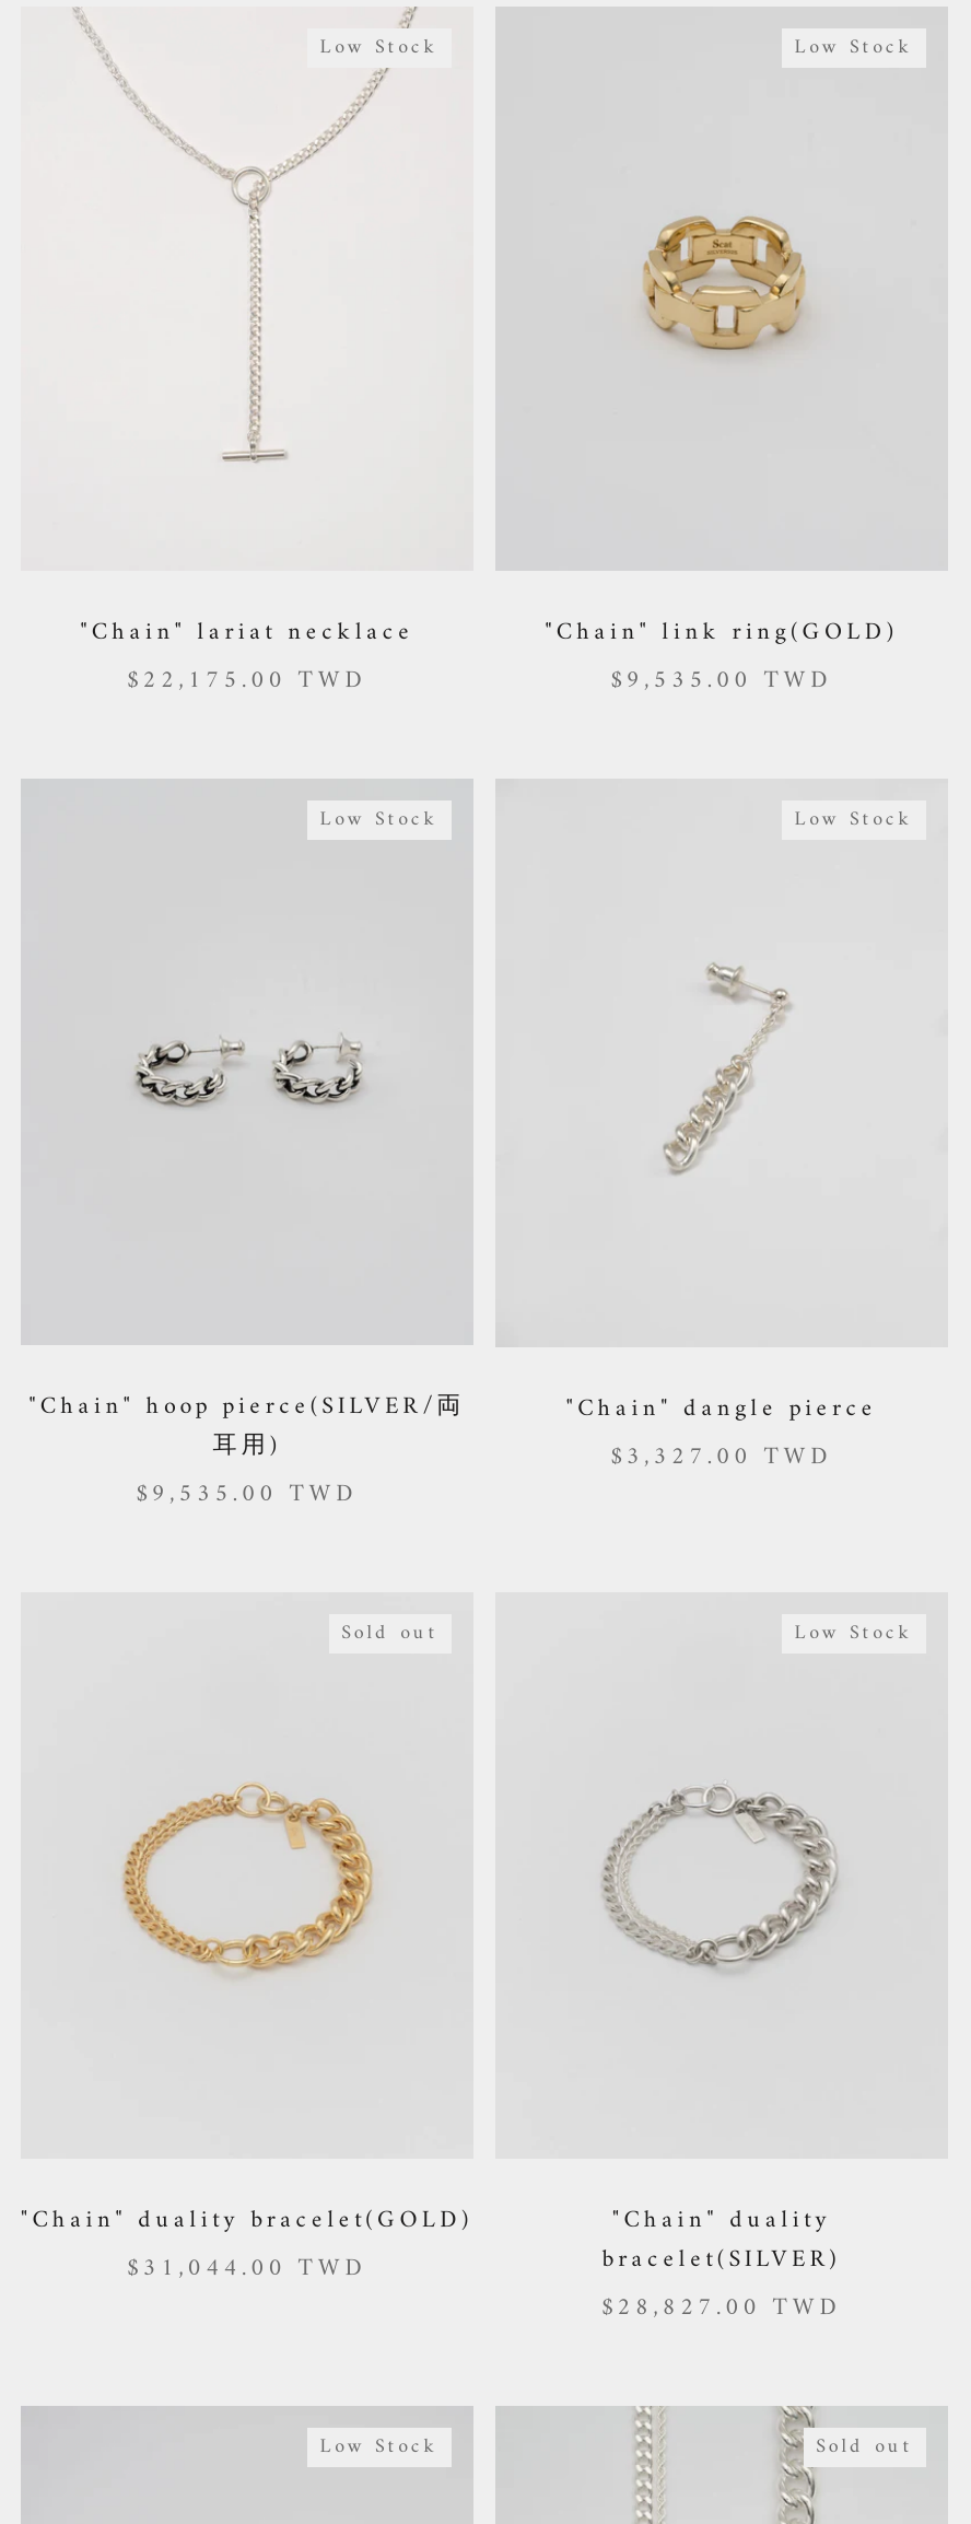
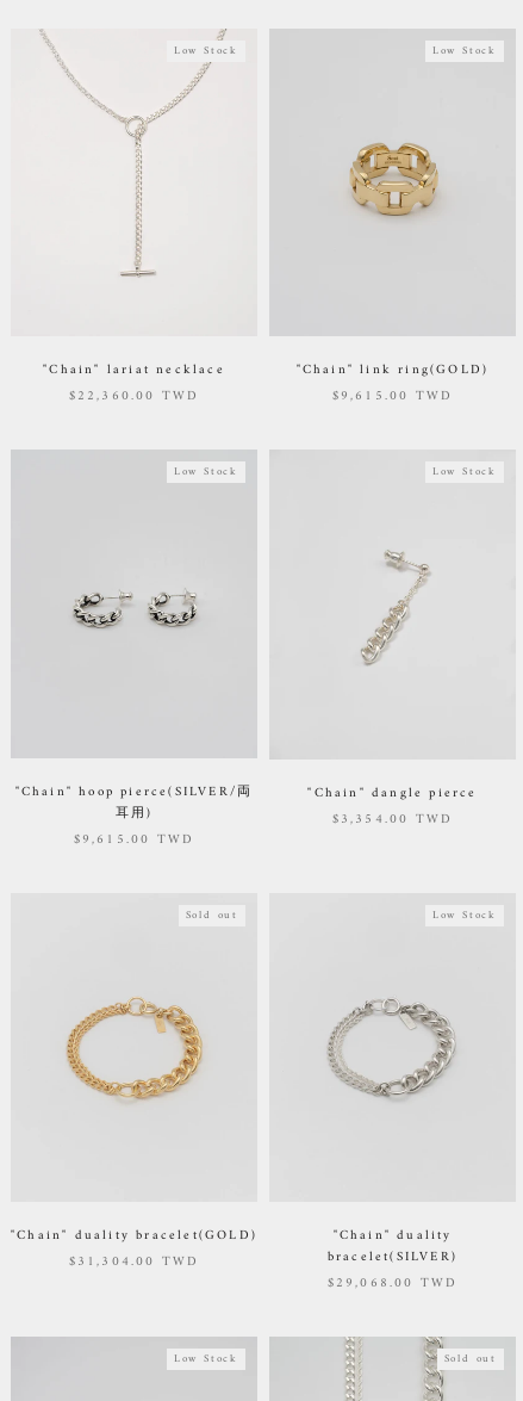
- $22,175.00 TWD
+ $22,360.00 TWD

- $9,535.00 TWD
+ $9,615.00 TWD

- $3,327.00 TWD
+ $3,354.00 TWD

- $9,535.00 TWD
+ $9,615.00 TWD

- $31,044.00 TWD
+ $31,304.00 TWD

- $28,827.00 TWD
+ $29,068.00 TWD
